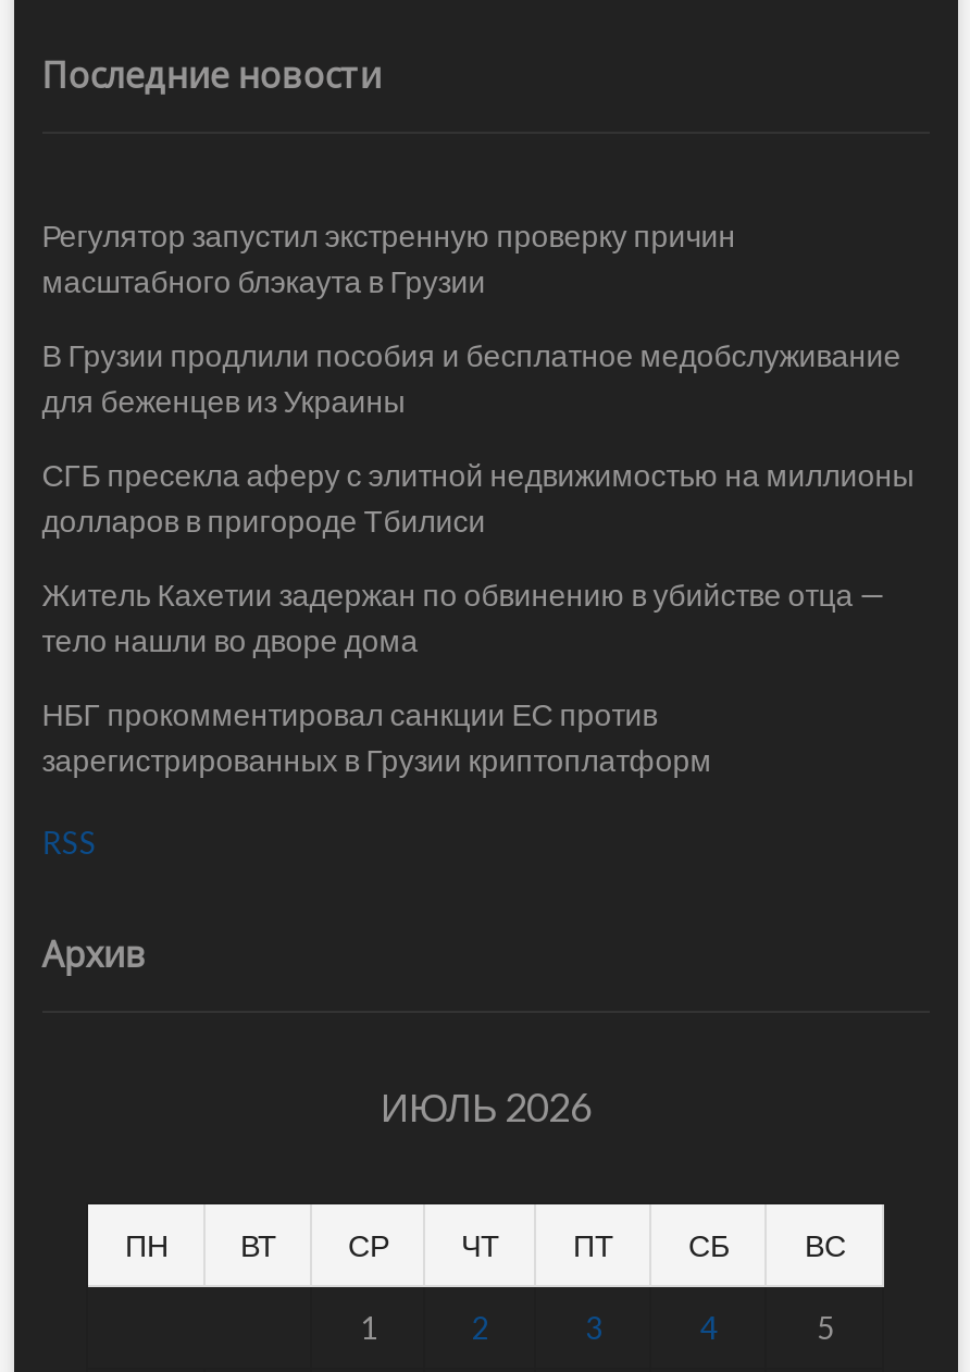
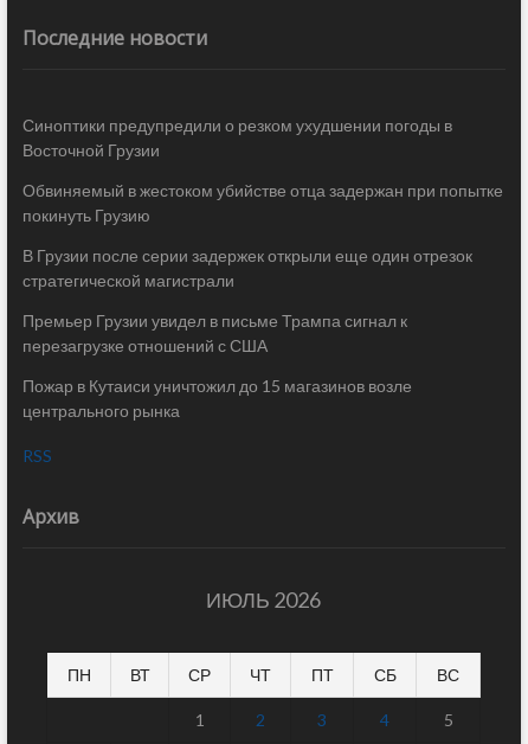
- Регулятор запустил экстренную проверку причин
- масштабного блэкаута в Грузии
+ Синоптики предупредили о резком ухудшении погоды в
+ Восточной Грузии

- В Грузии продлили пособия и бесплатное медобслуживание
- для беженцев из Украины
+ Обвиняемый в жестоком убийстве отца задержан при попытке
+ покинуть Грузию

- СГБ пресекла аферу с элитной недвижимостью на миллионы
- долларов в пригороде Тбилиси
+ В Грузии после серии задержек открыли еще один отрезок
+ стратегической магистрали

- Житель Кахетии задержан по обвинению в убийстве отца —
- тело нашли во дворе дома
+ Премьер Грузии увидел в письме Трампа сигнал к
+ перезагрузке отношений с США

- НБГ прокомментировал санкции ЕС против
- зарегистрированных в Грузии криптоплатформ
+ Пожар в Кутаиси уничтожил до 15 магазинов возле
+ центрального рынка
